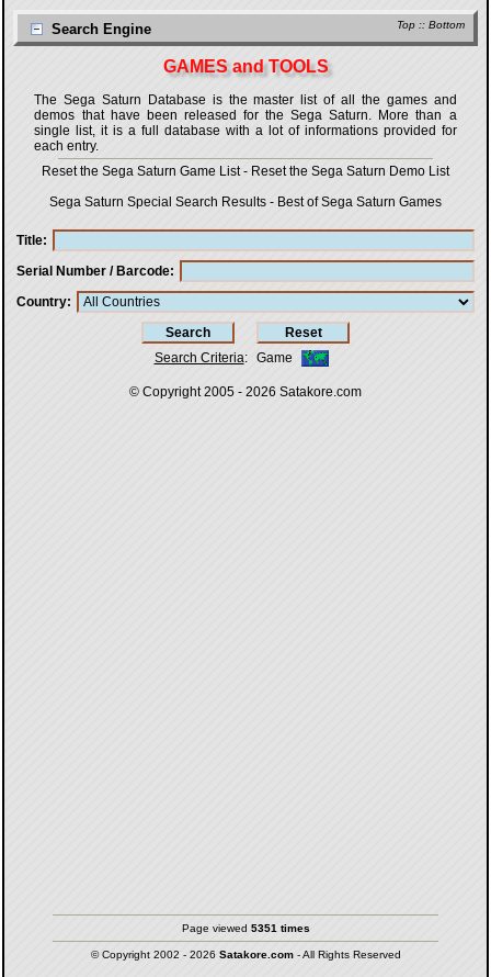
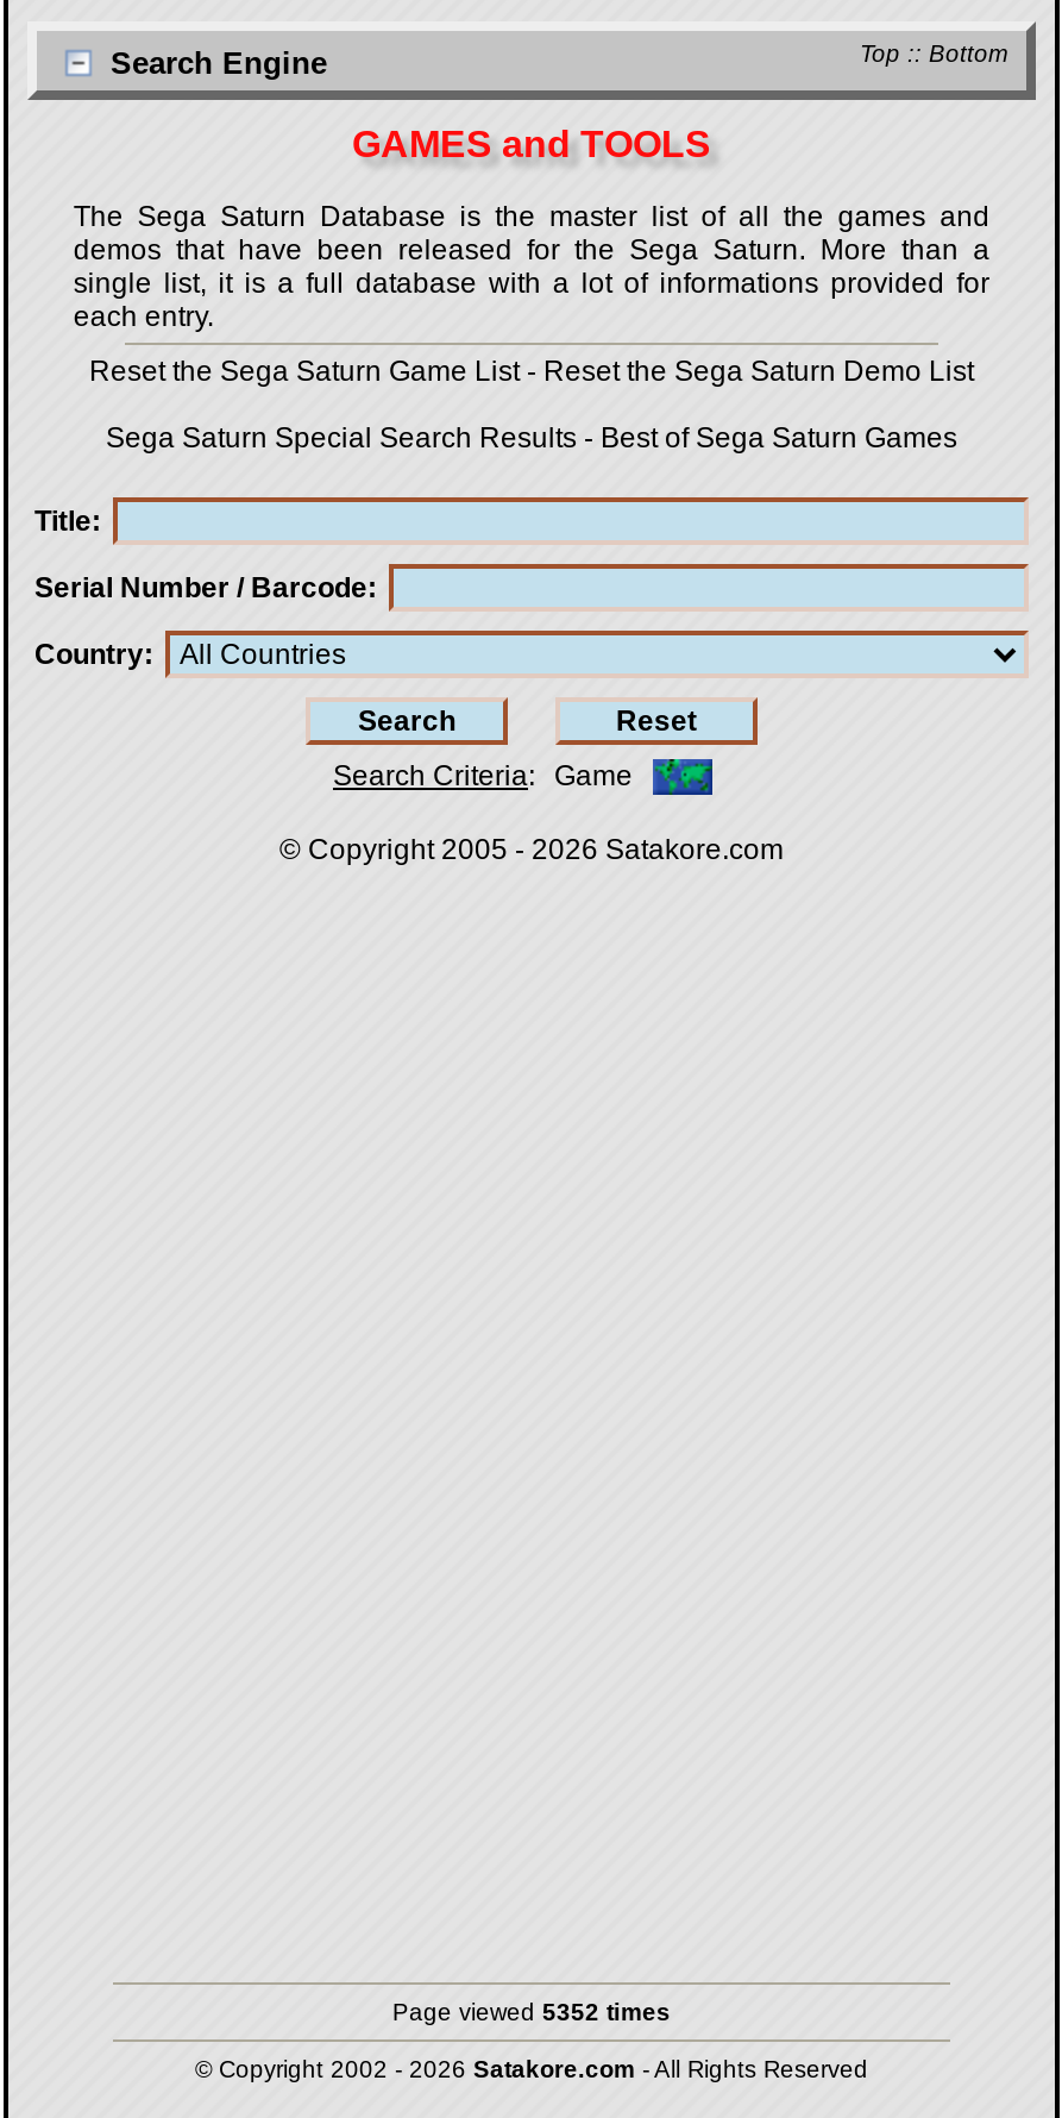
- Page viewed 5351 times
+ Page viewed 5352 times
